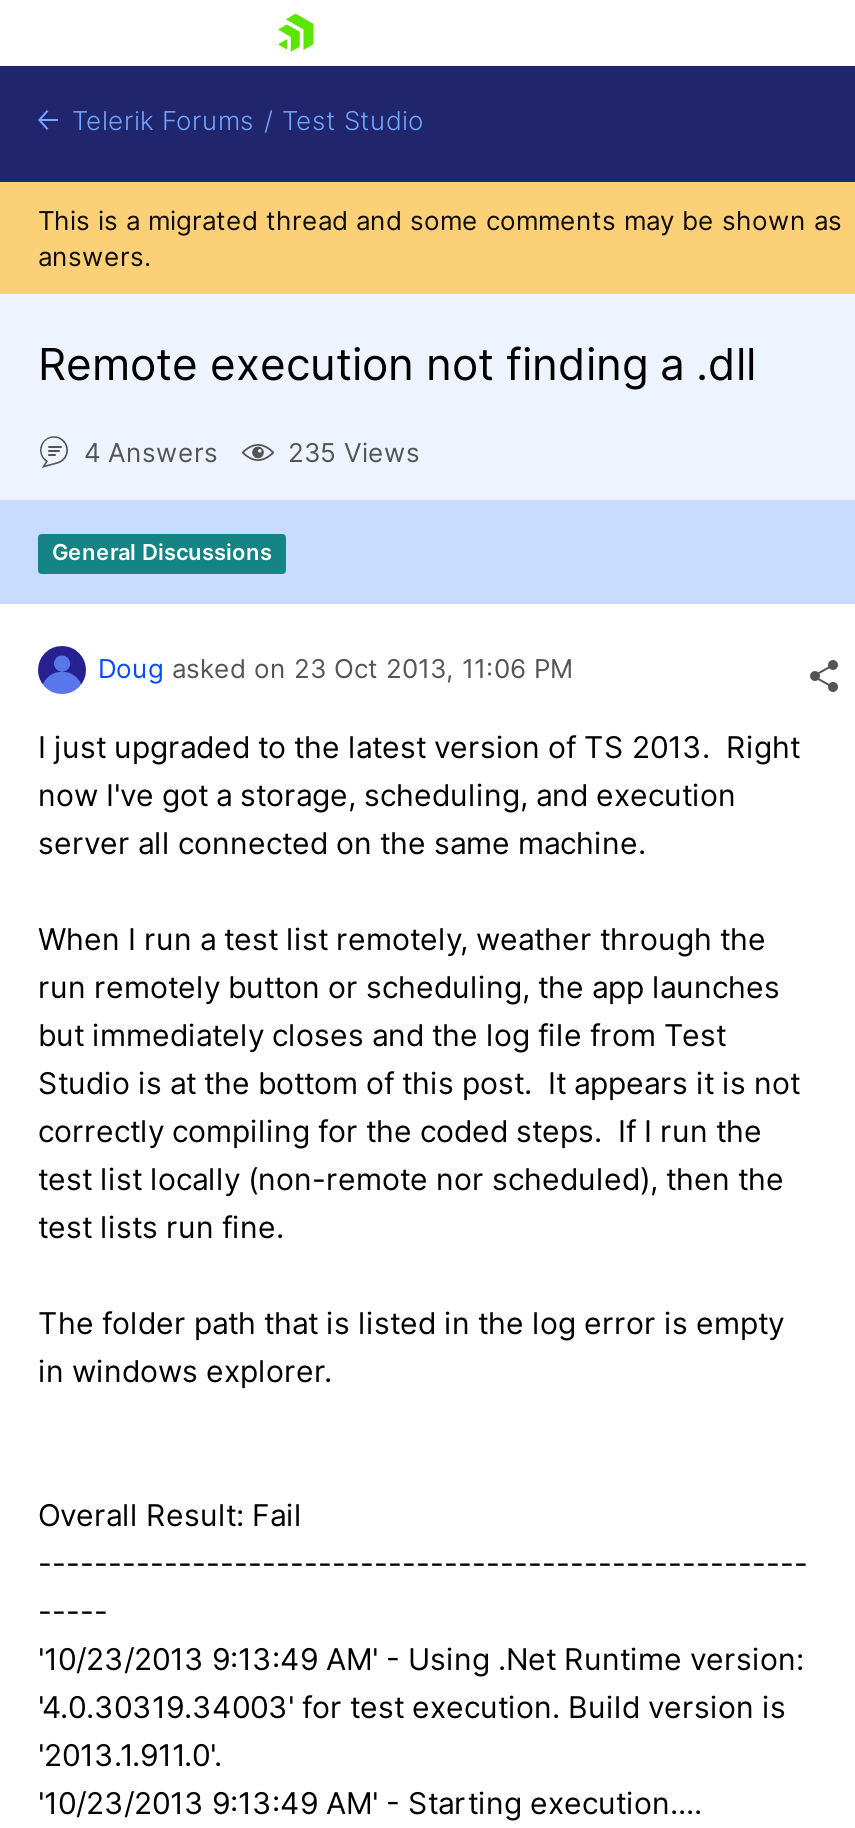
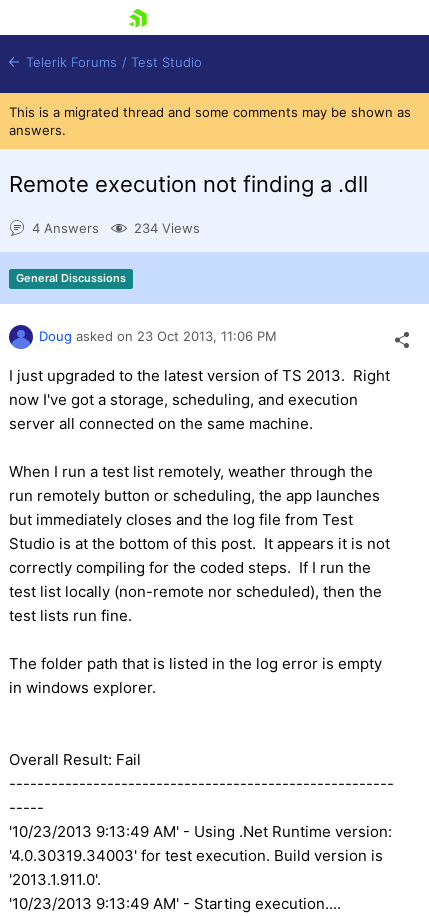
- 235 Views
+ 234 Views
